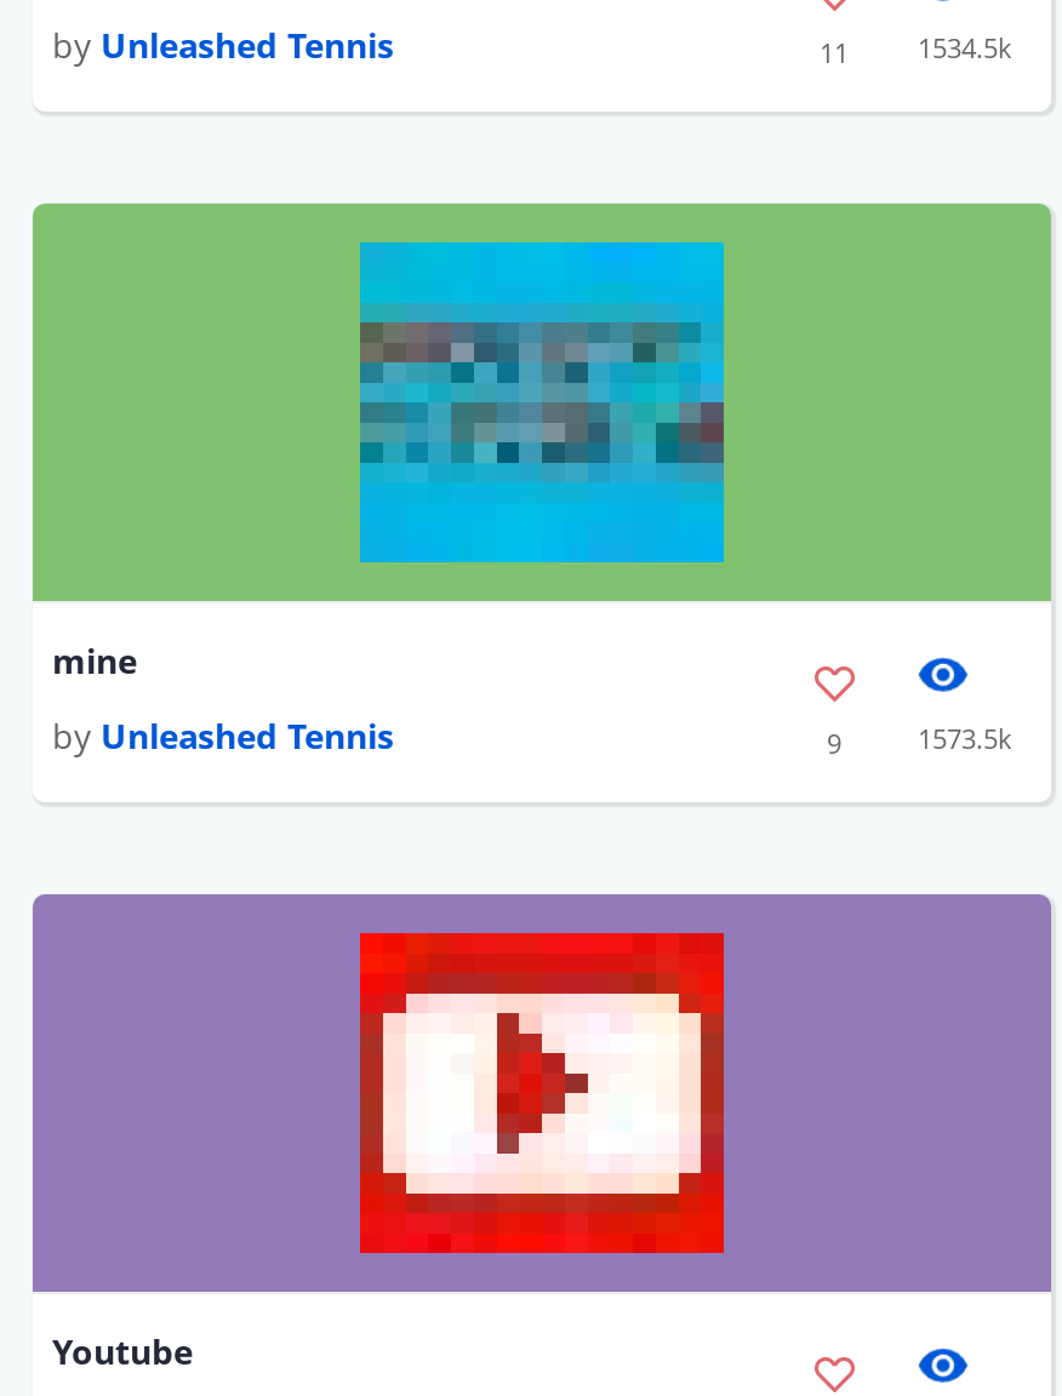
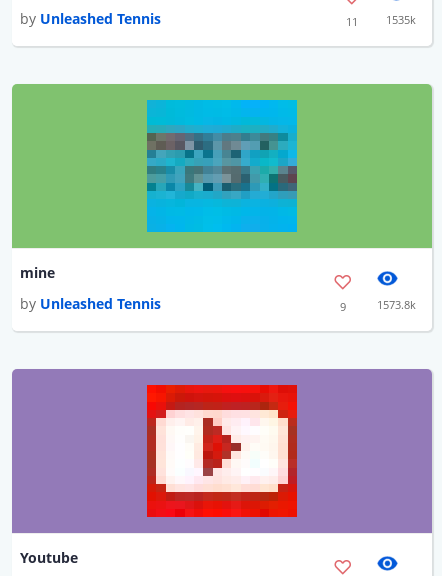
- 11 1534.5k
+ 11 1535k

- 1573.5k
+ 1573.8k
